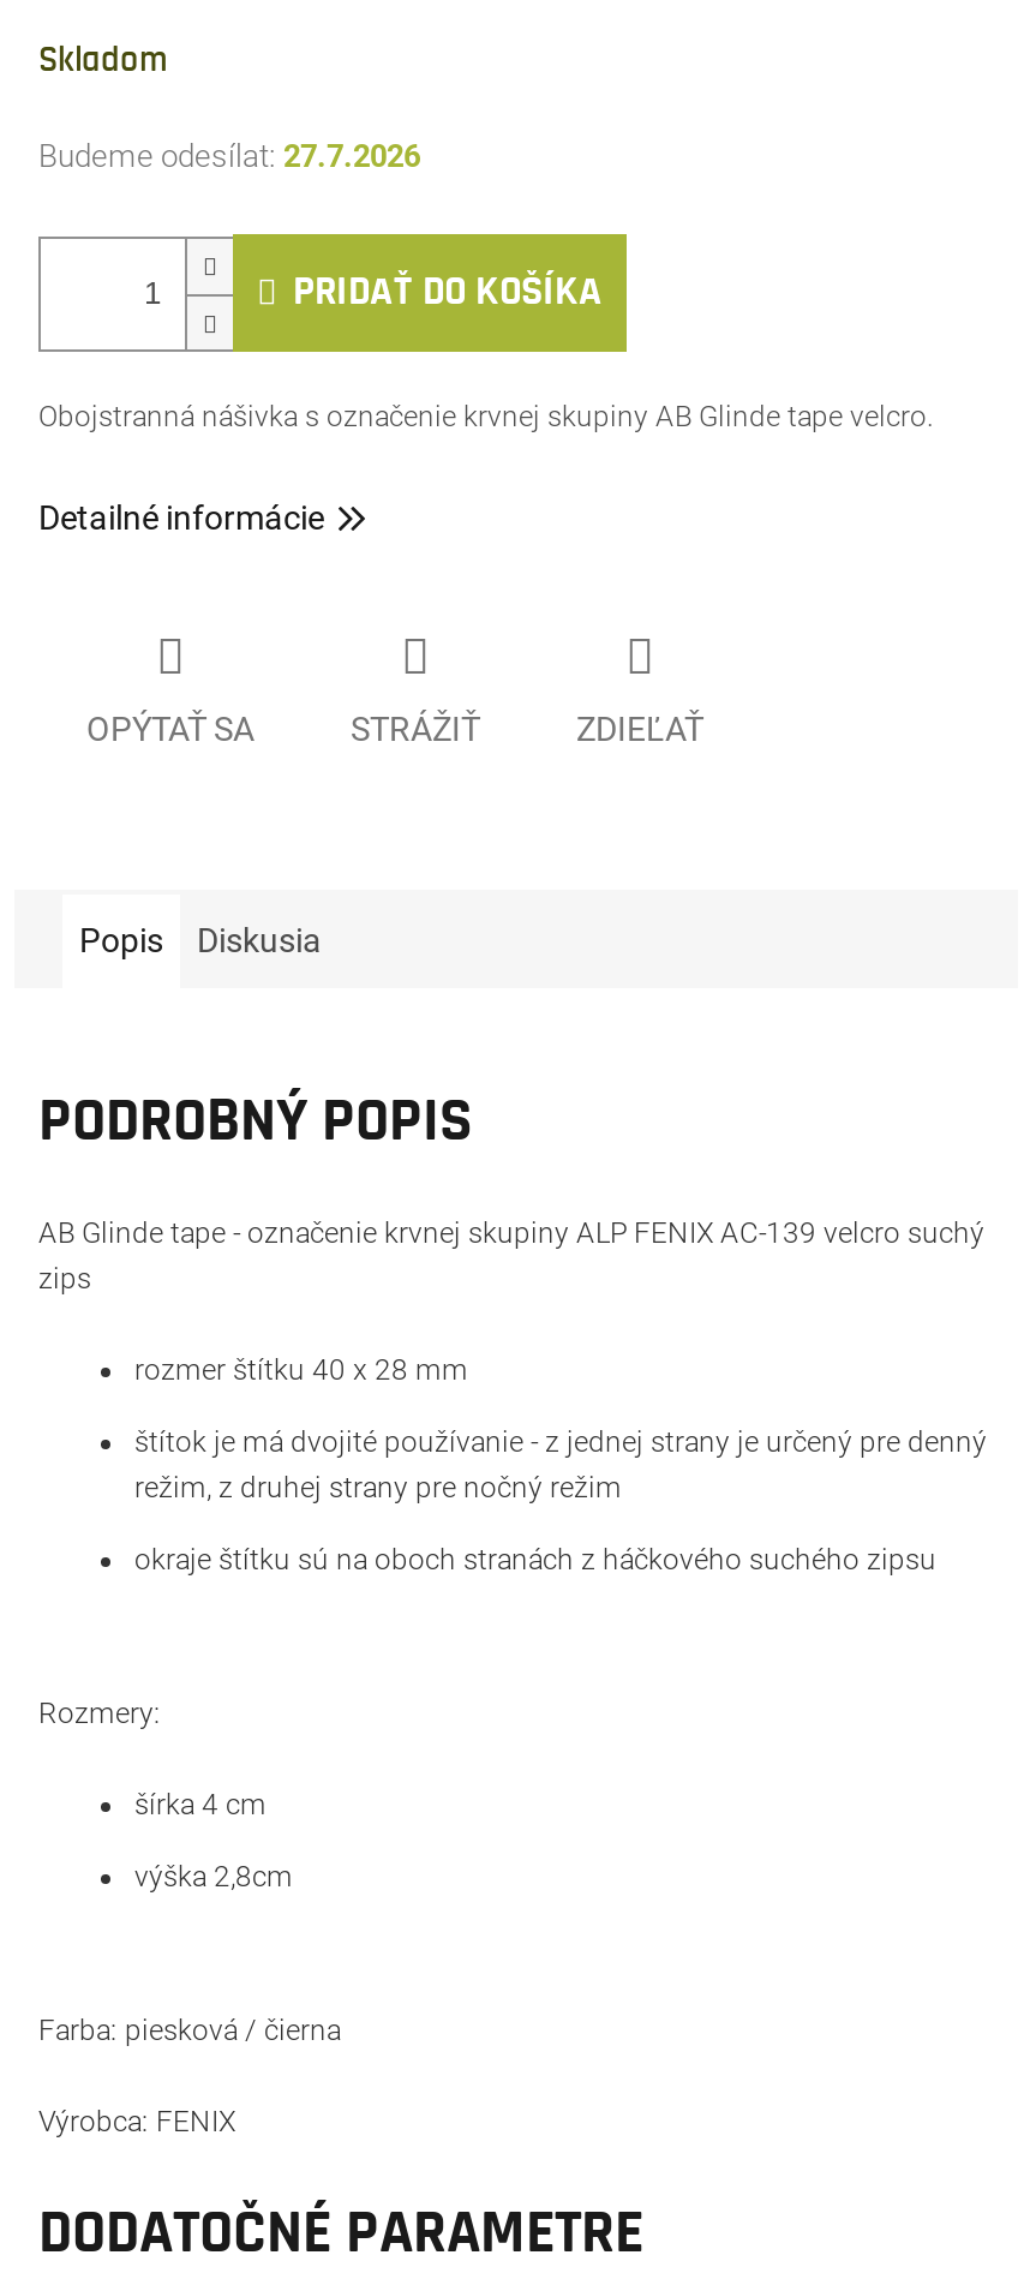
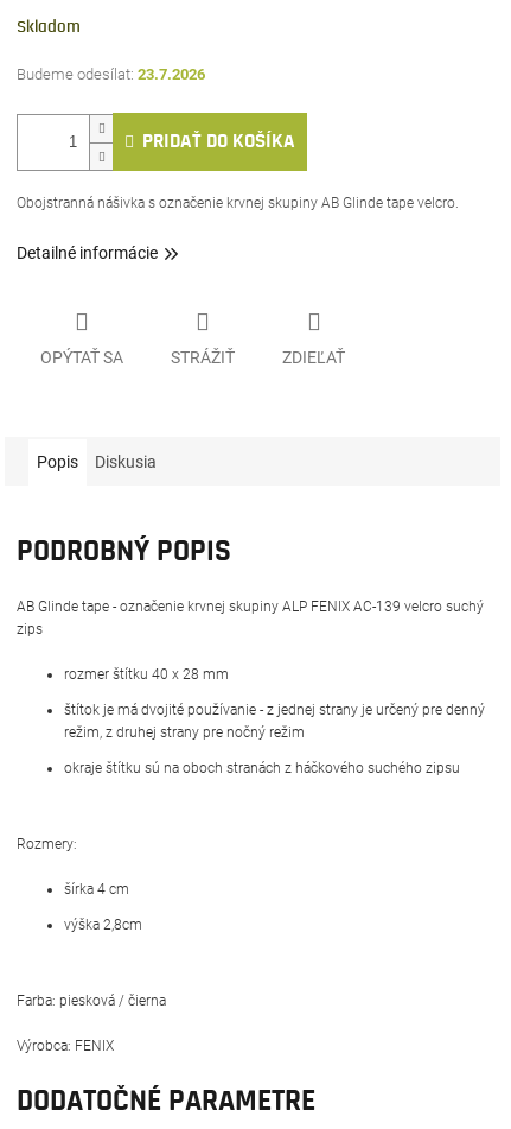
- 27.7.2026
+ 23.7.2026
